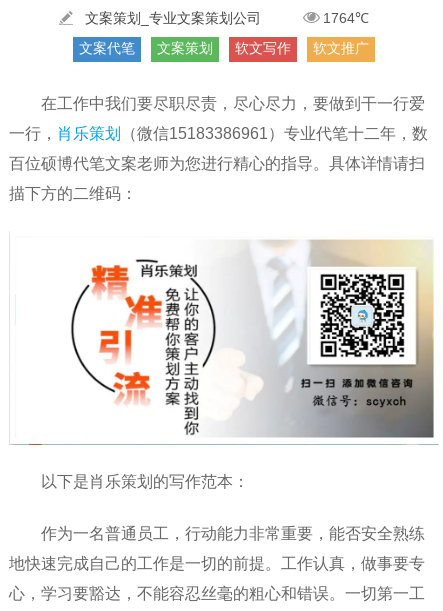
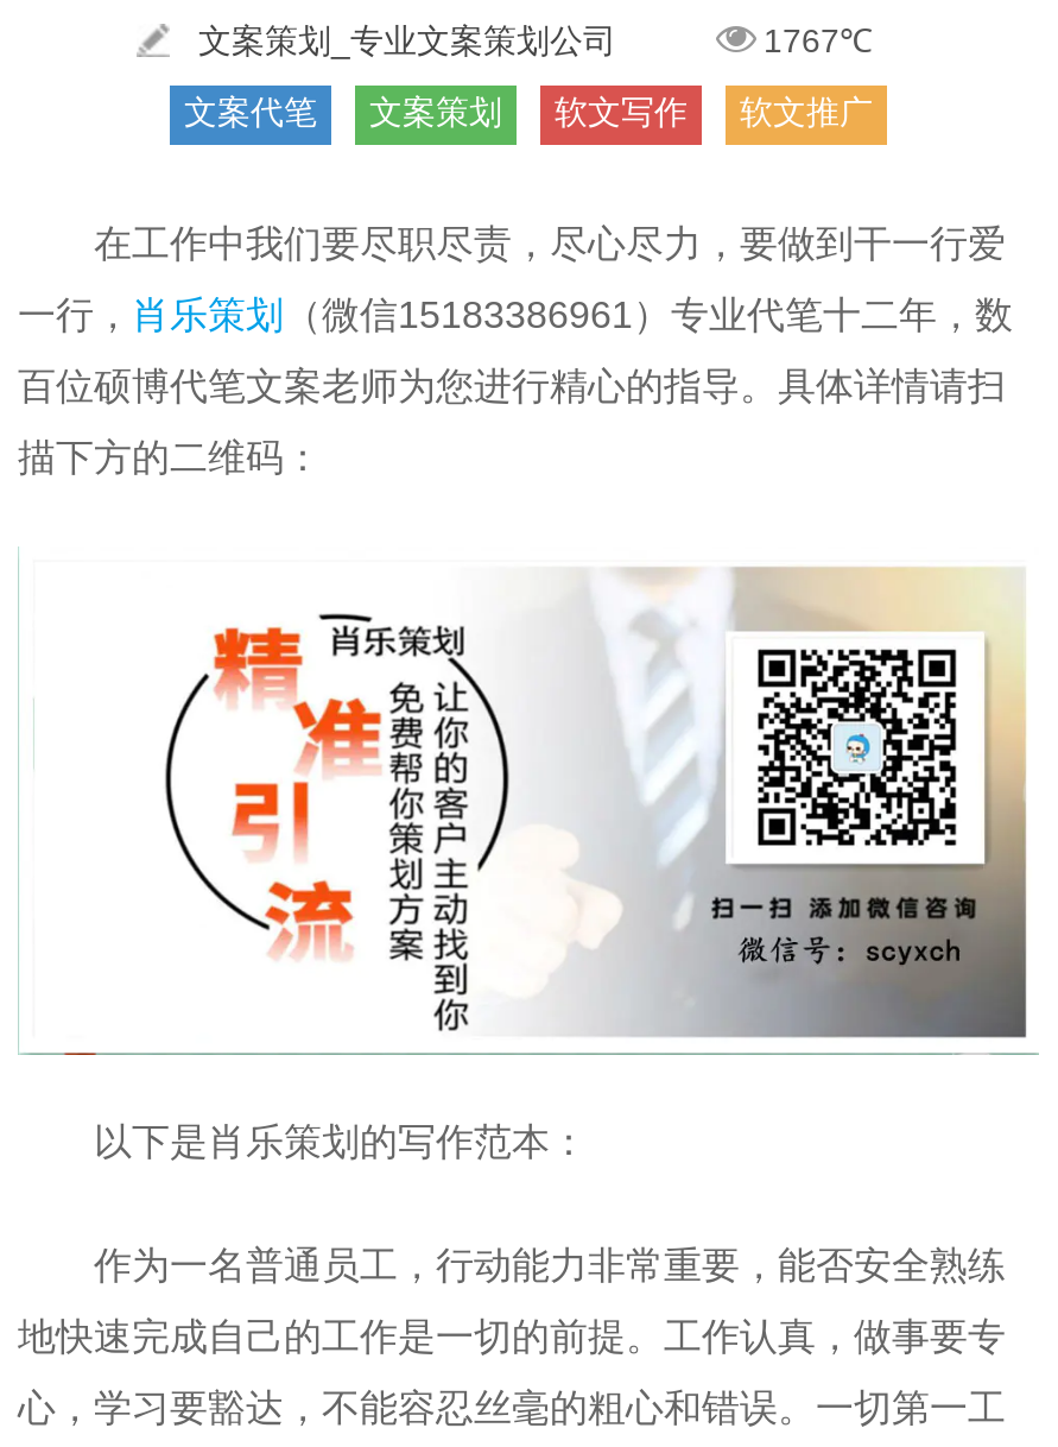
- 1764℃
+ 1767℃
